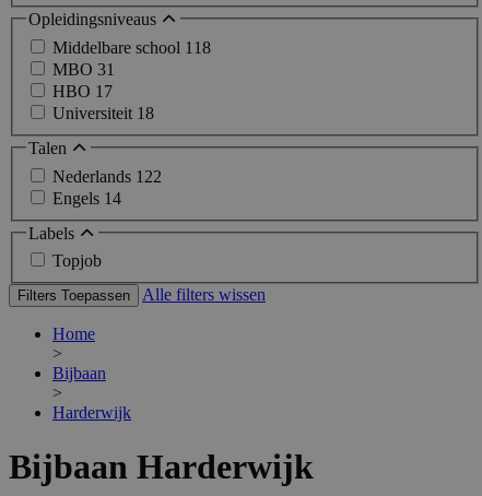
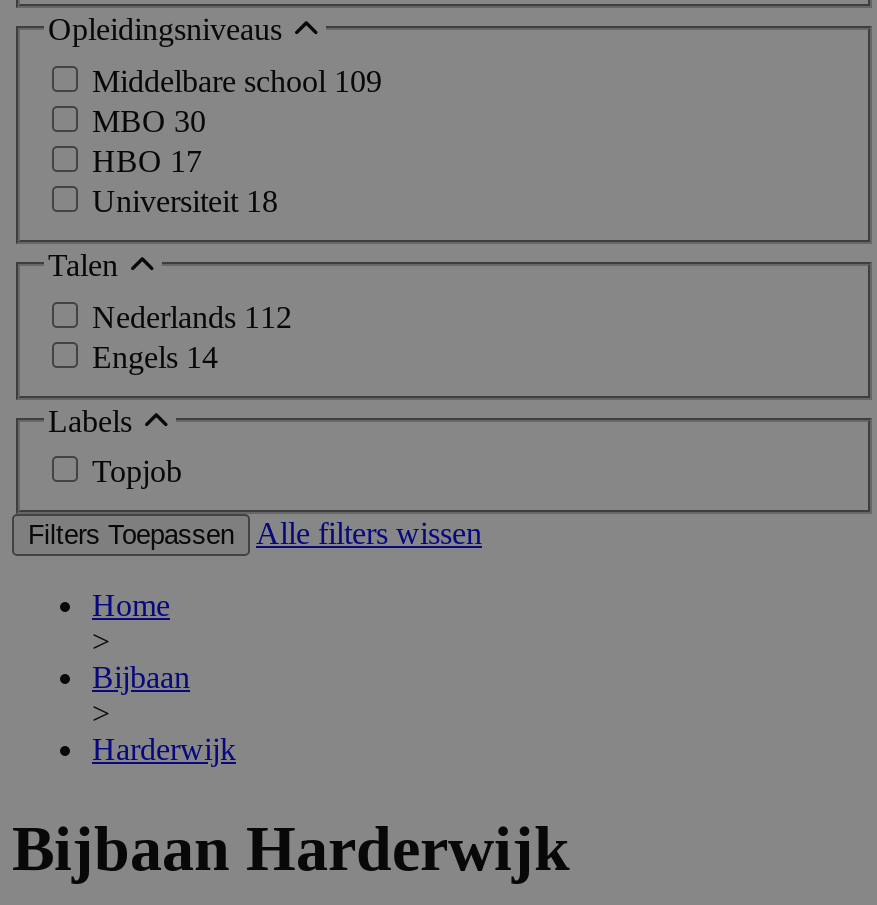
- Middelbare school 118
+ Middelbare school 109

- MBO 31
+ MBO 30

- Nederlands 122
+ Nederlands 112
